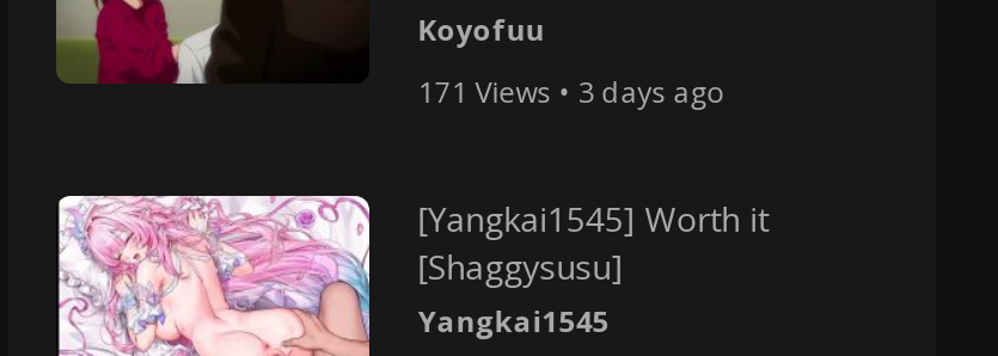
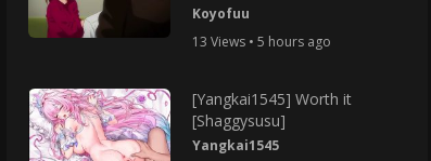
- 171 Views • 3 days ago
+ 13 Views • 5 hours ago
